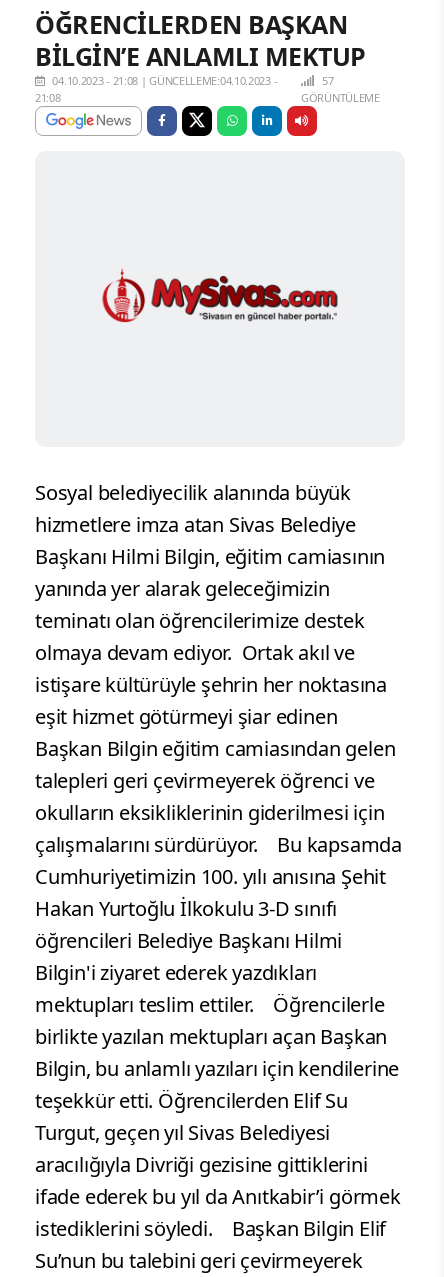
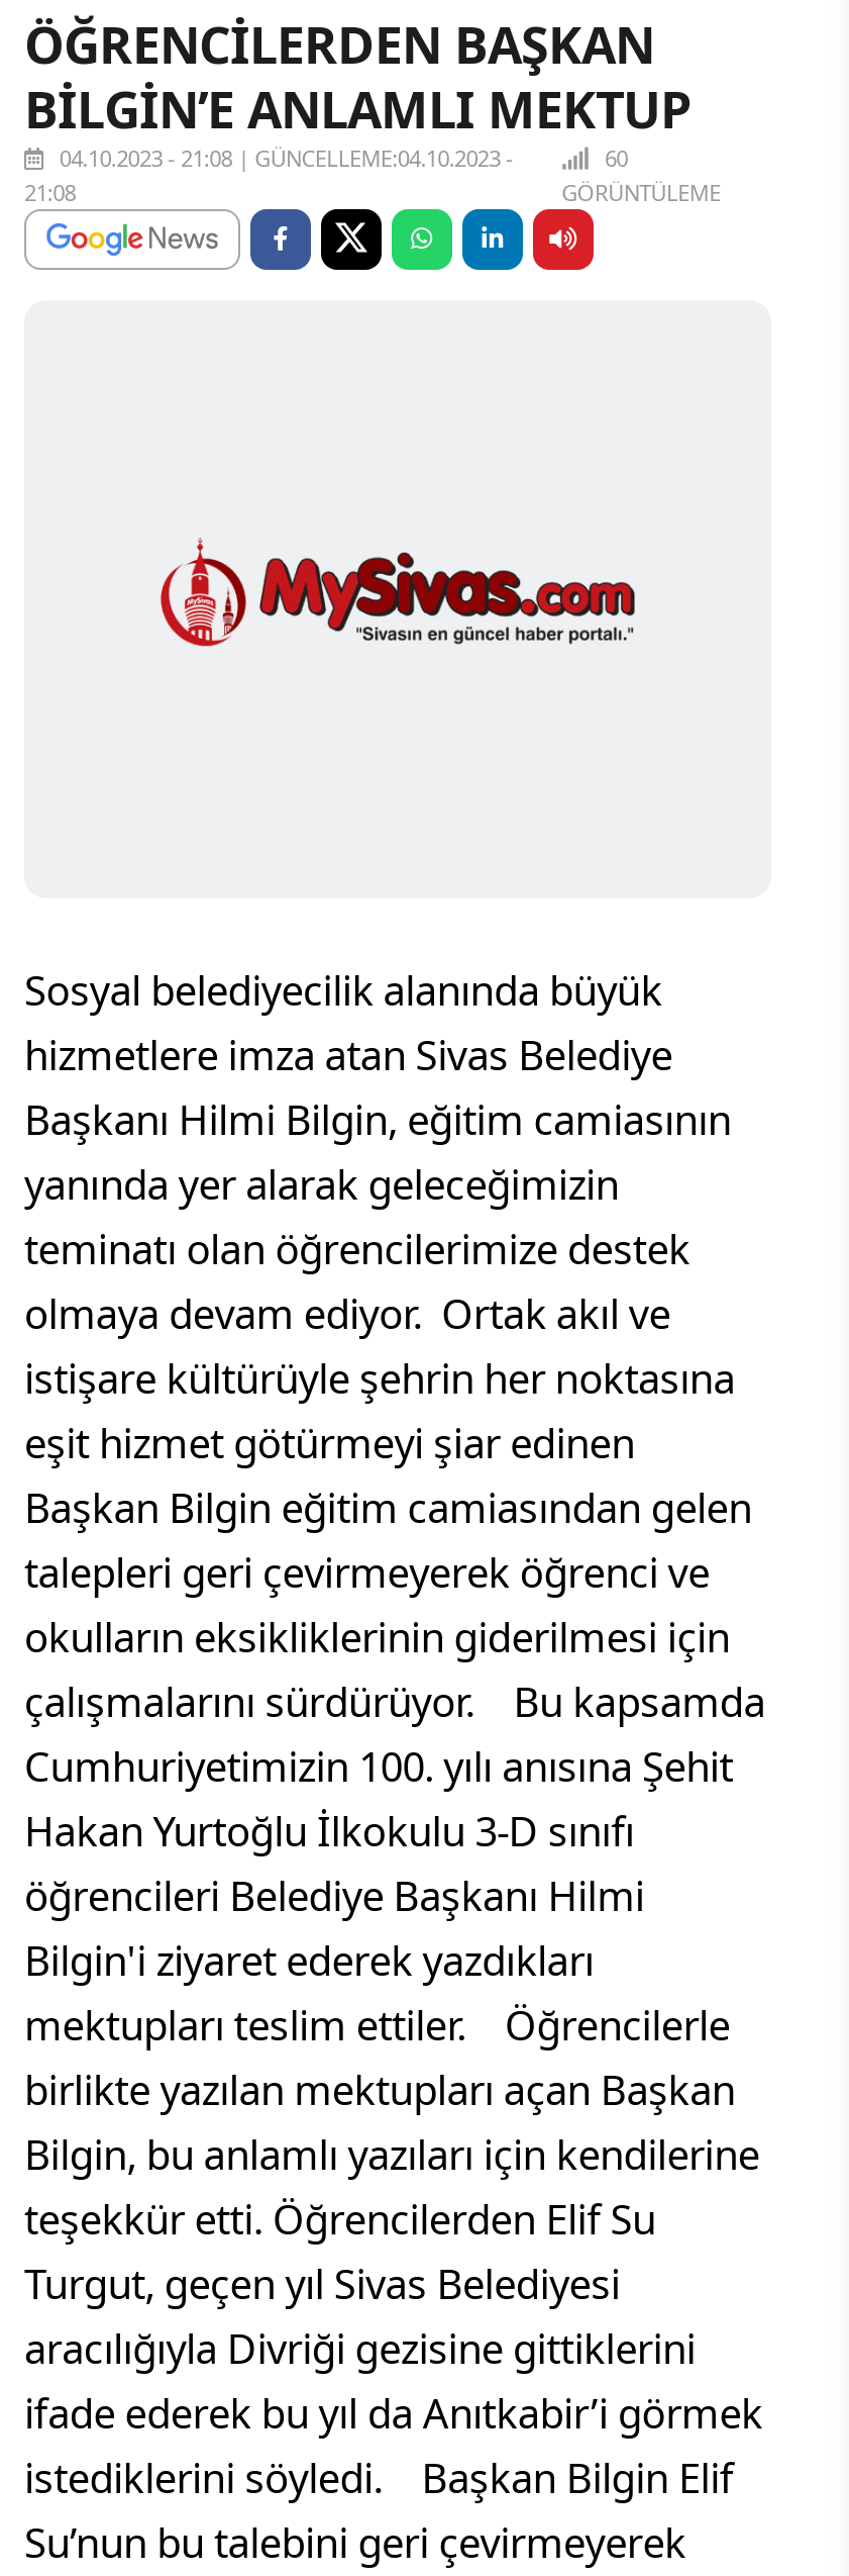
- 57
+ 60
